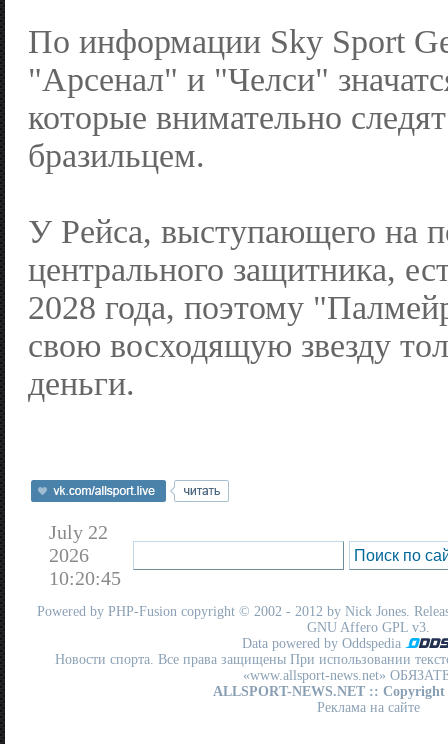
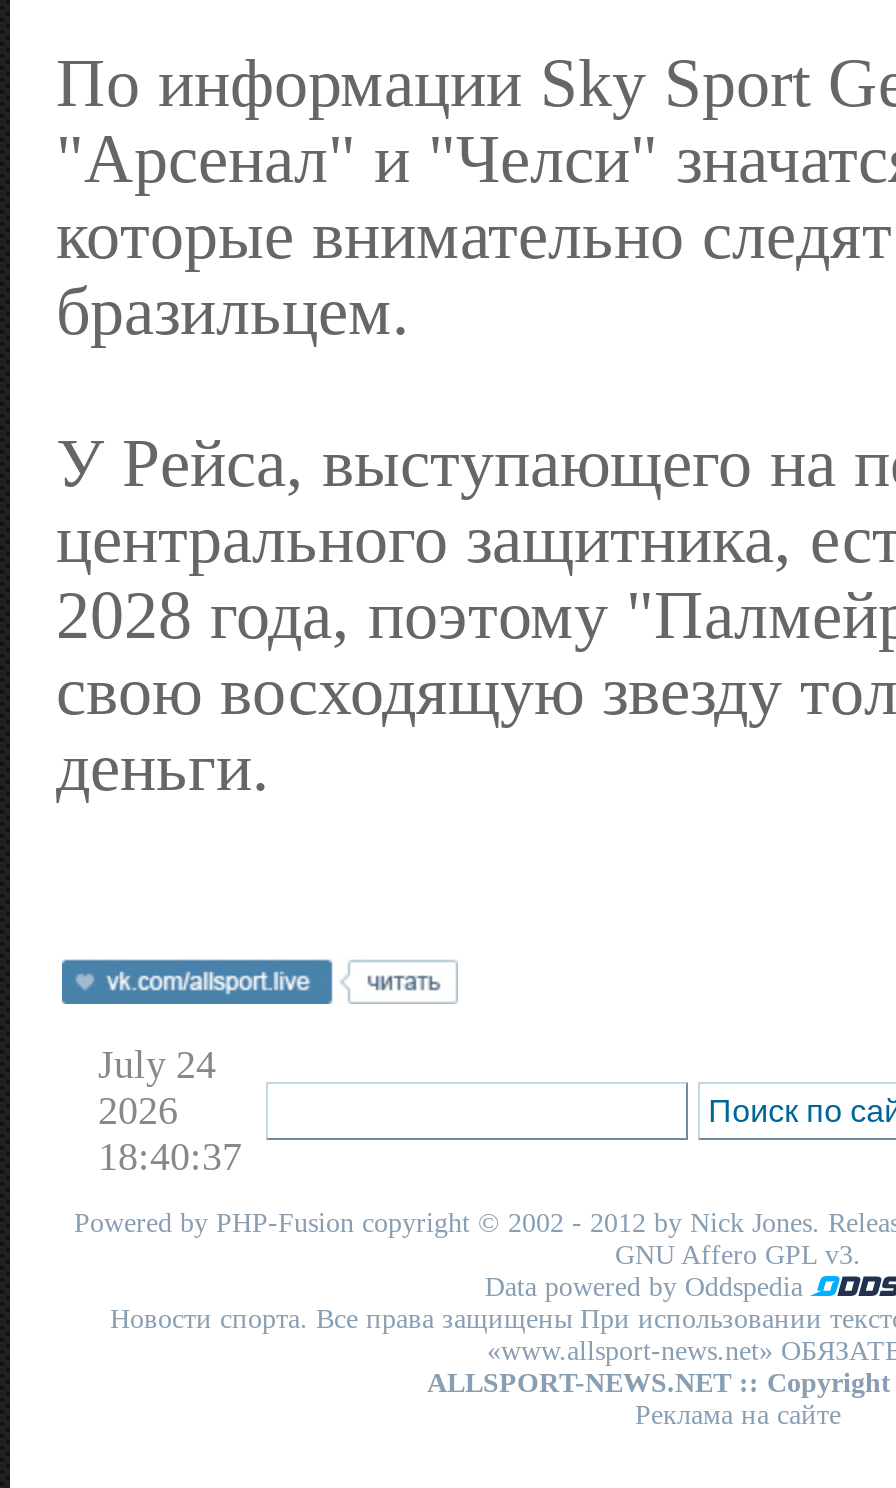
- July 22
+ July 24

- 10:20:45
+ 18:40:37
